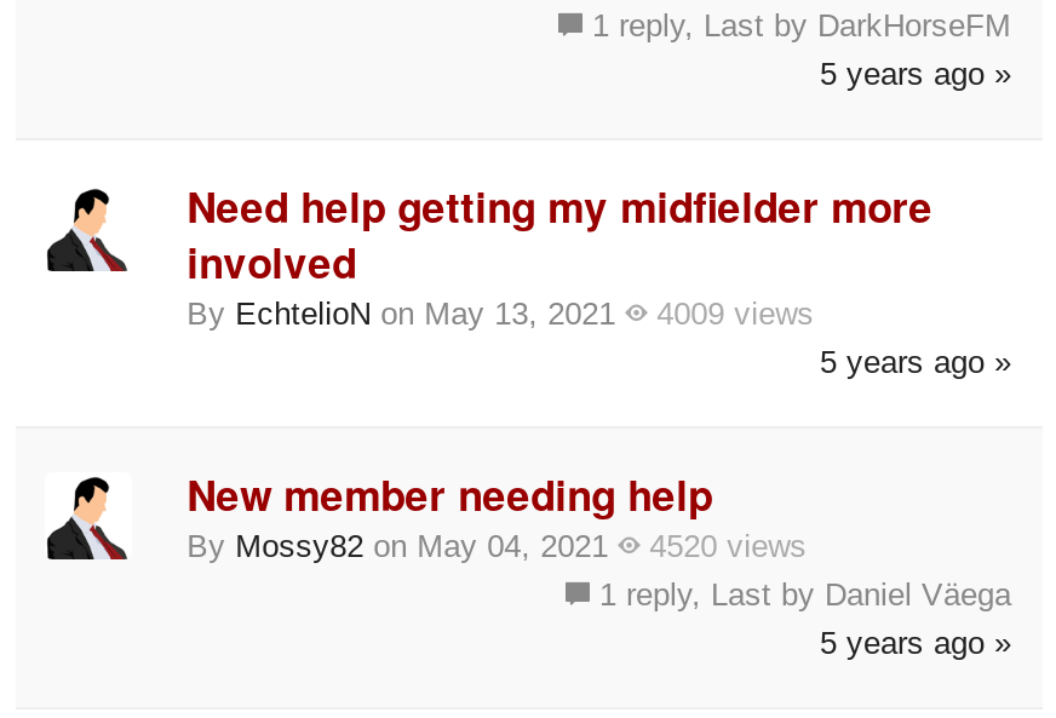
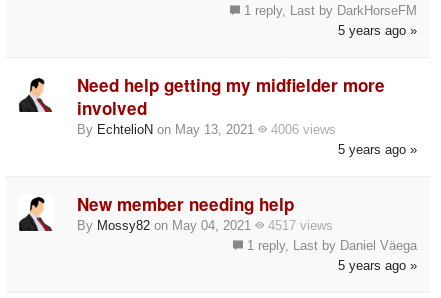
- By EchtelioN on May 13, 2021 4009 views
+ By EchtelioN on May 13, 2021 4006 views

- By Mossy82 on May 04, 2021 4520 views
+ By Mossy82 on May 04, 2021 4517 views
